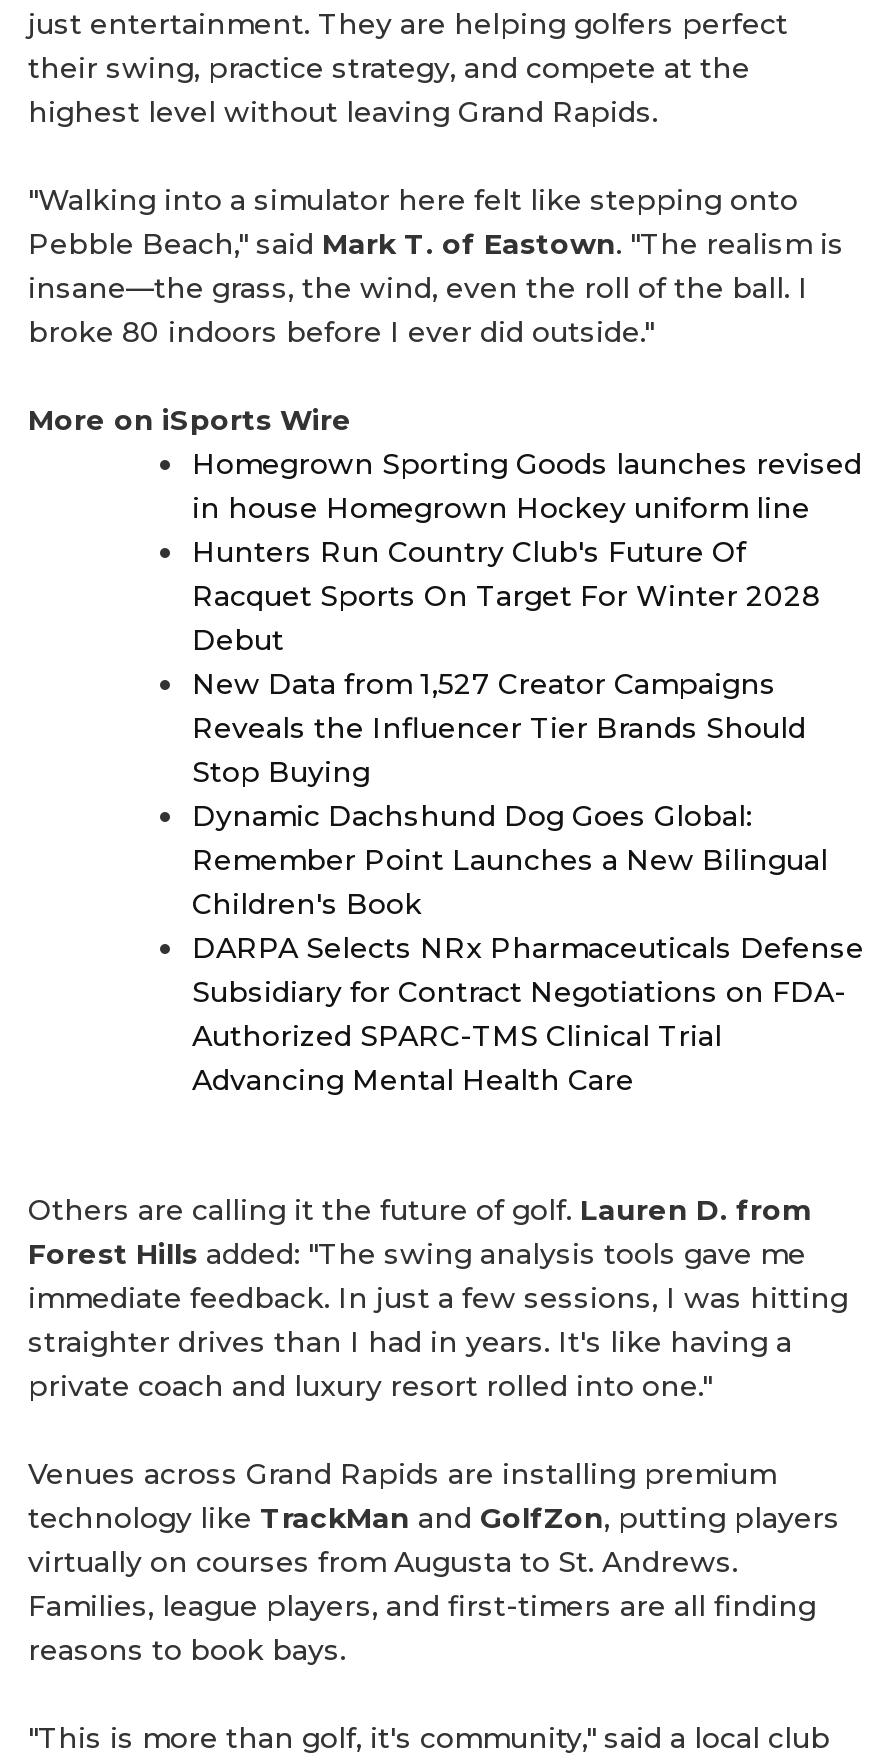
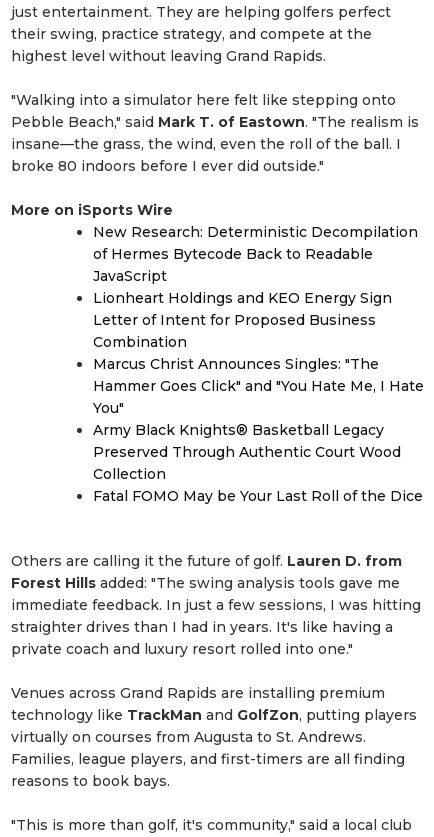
- Homegrown Sporting Goods launches revised
- in house Homegrown Hockey uniform line
- Hunters Run Country Club's Future Of
- Racquet Sports On Target For Winter 2028
- Debut
- New Data from 1,527 Creator Campaigns
- Reveals the Influencer Tier Brands Should
- Stop Buying
- Dynamic Dachshund Dog Goes Global:
- Remember Point Launches a New Bilingual
- Children's Book
- DARPA Selects NRx Pharmaceuticals Defense
- Subsidiary for Contract Negotiations on FDA-
- Authorized SPARC-TMS Clinical Trial
- Advancing Mental Health Care
+ New Research: Deterministic Decompilation
+ of Hermes Bytecode Back to Readable
+ JavaScript
+ Lionheart Holdings and KEO Energy Sign
+ Letter of Intent for Proposed Business
+ Combination
+ Marcus Christ Announces Singles: "The
+ Hammer Goes Click" and "You Hate Me, I Hate
+ You"
+ Army Black Knights® Basketball Legacy
+ Preserved Through Authentic Court Wood
+ Collection
+ Fatal FOMO May be Your Last Roll of the Dice
